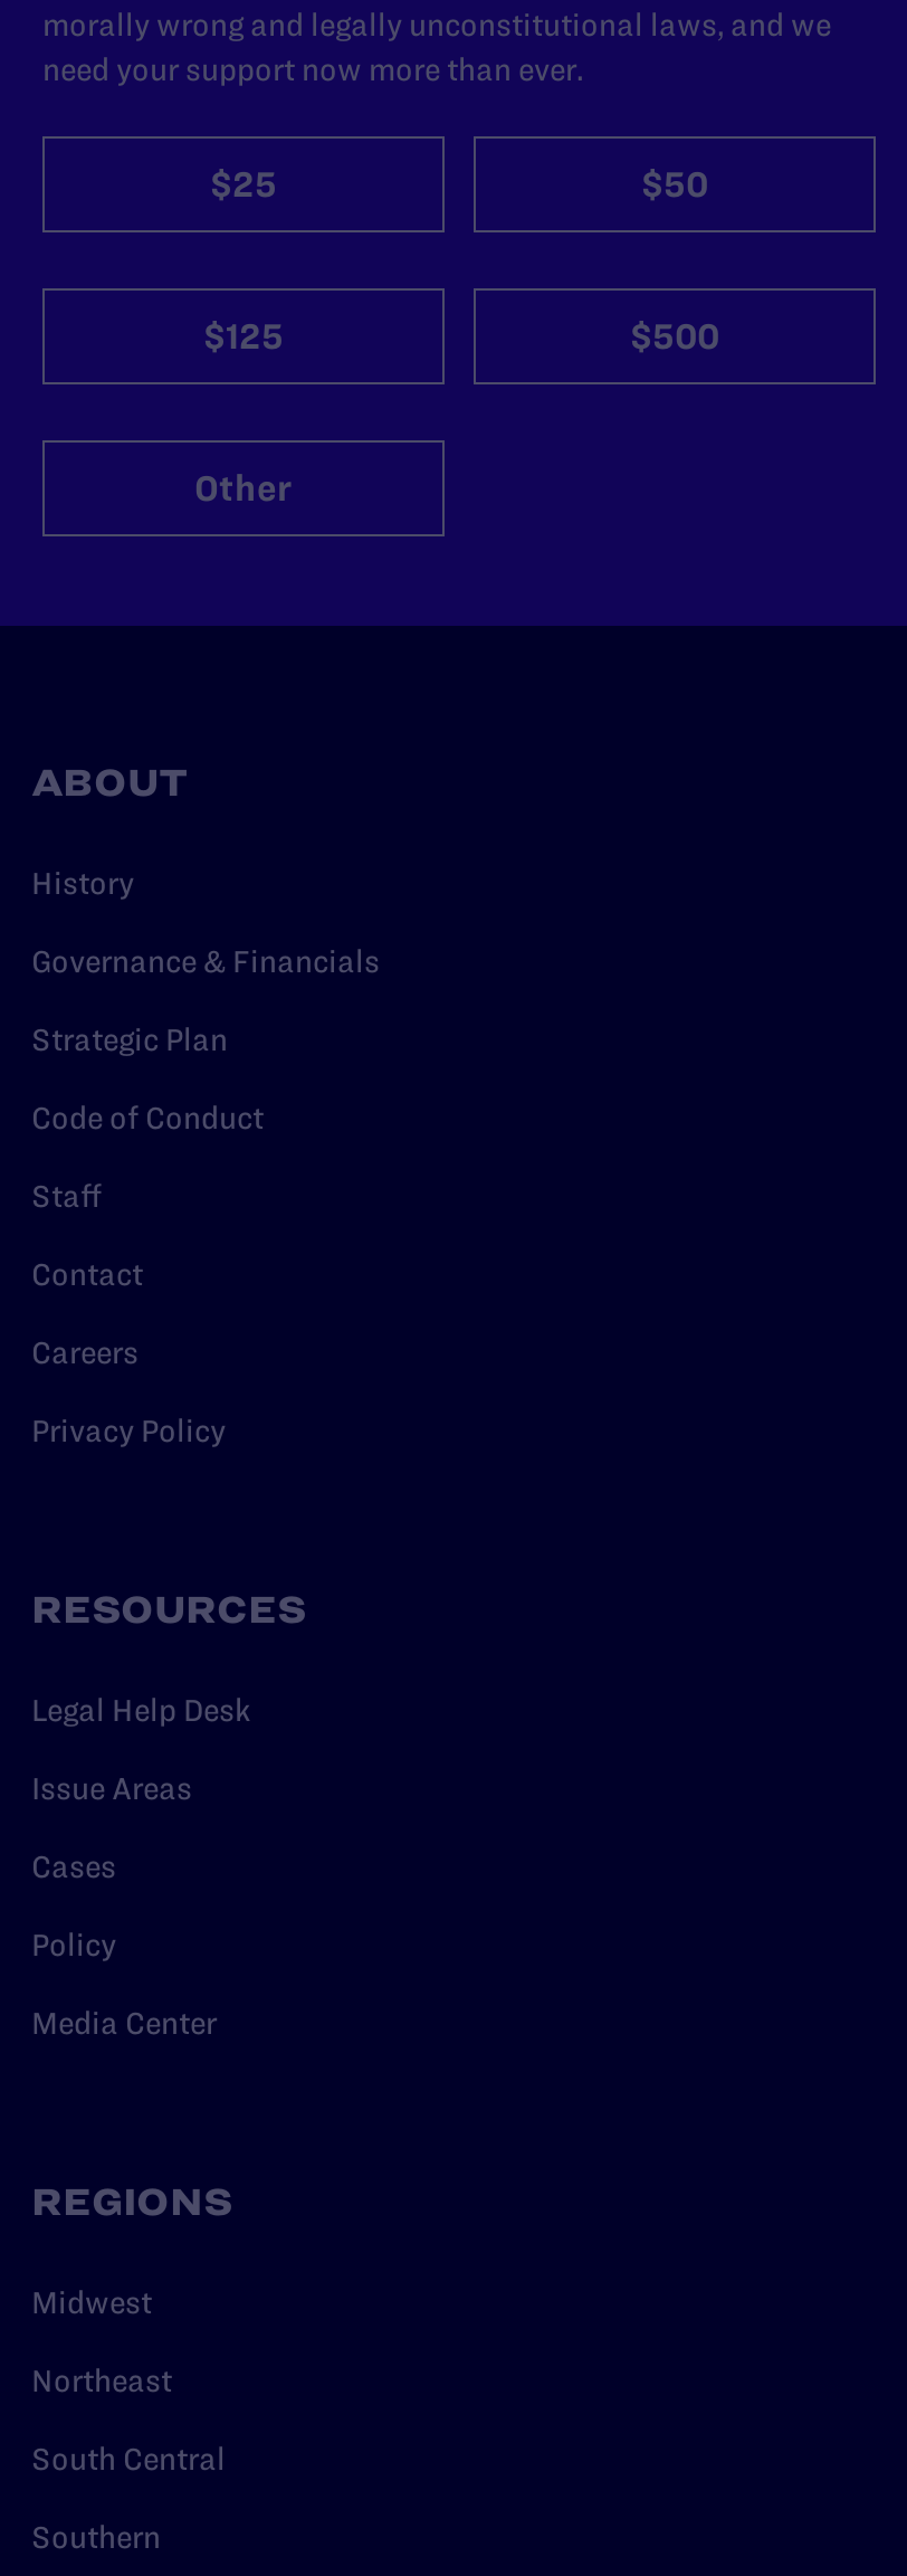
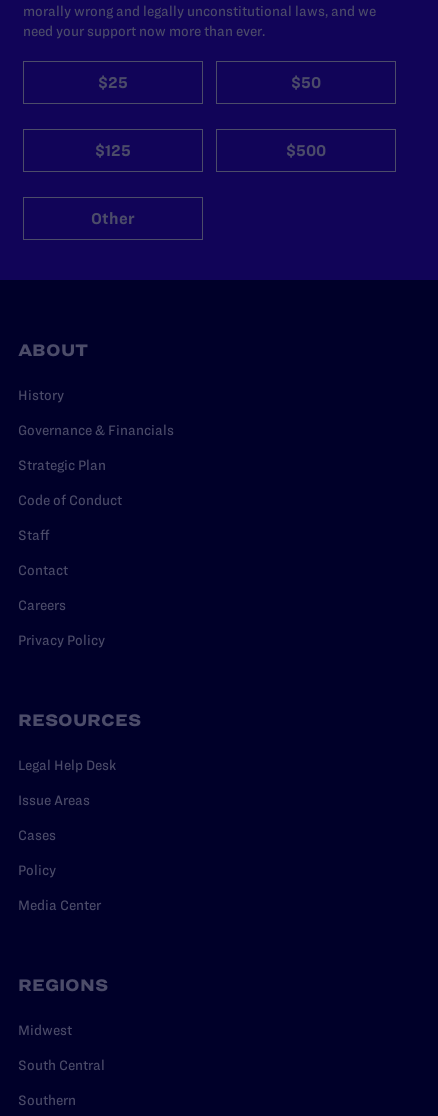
- Northeast
